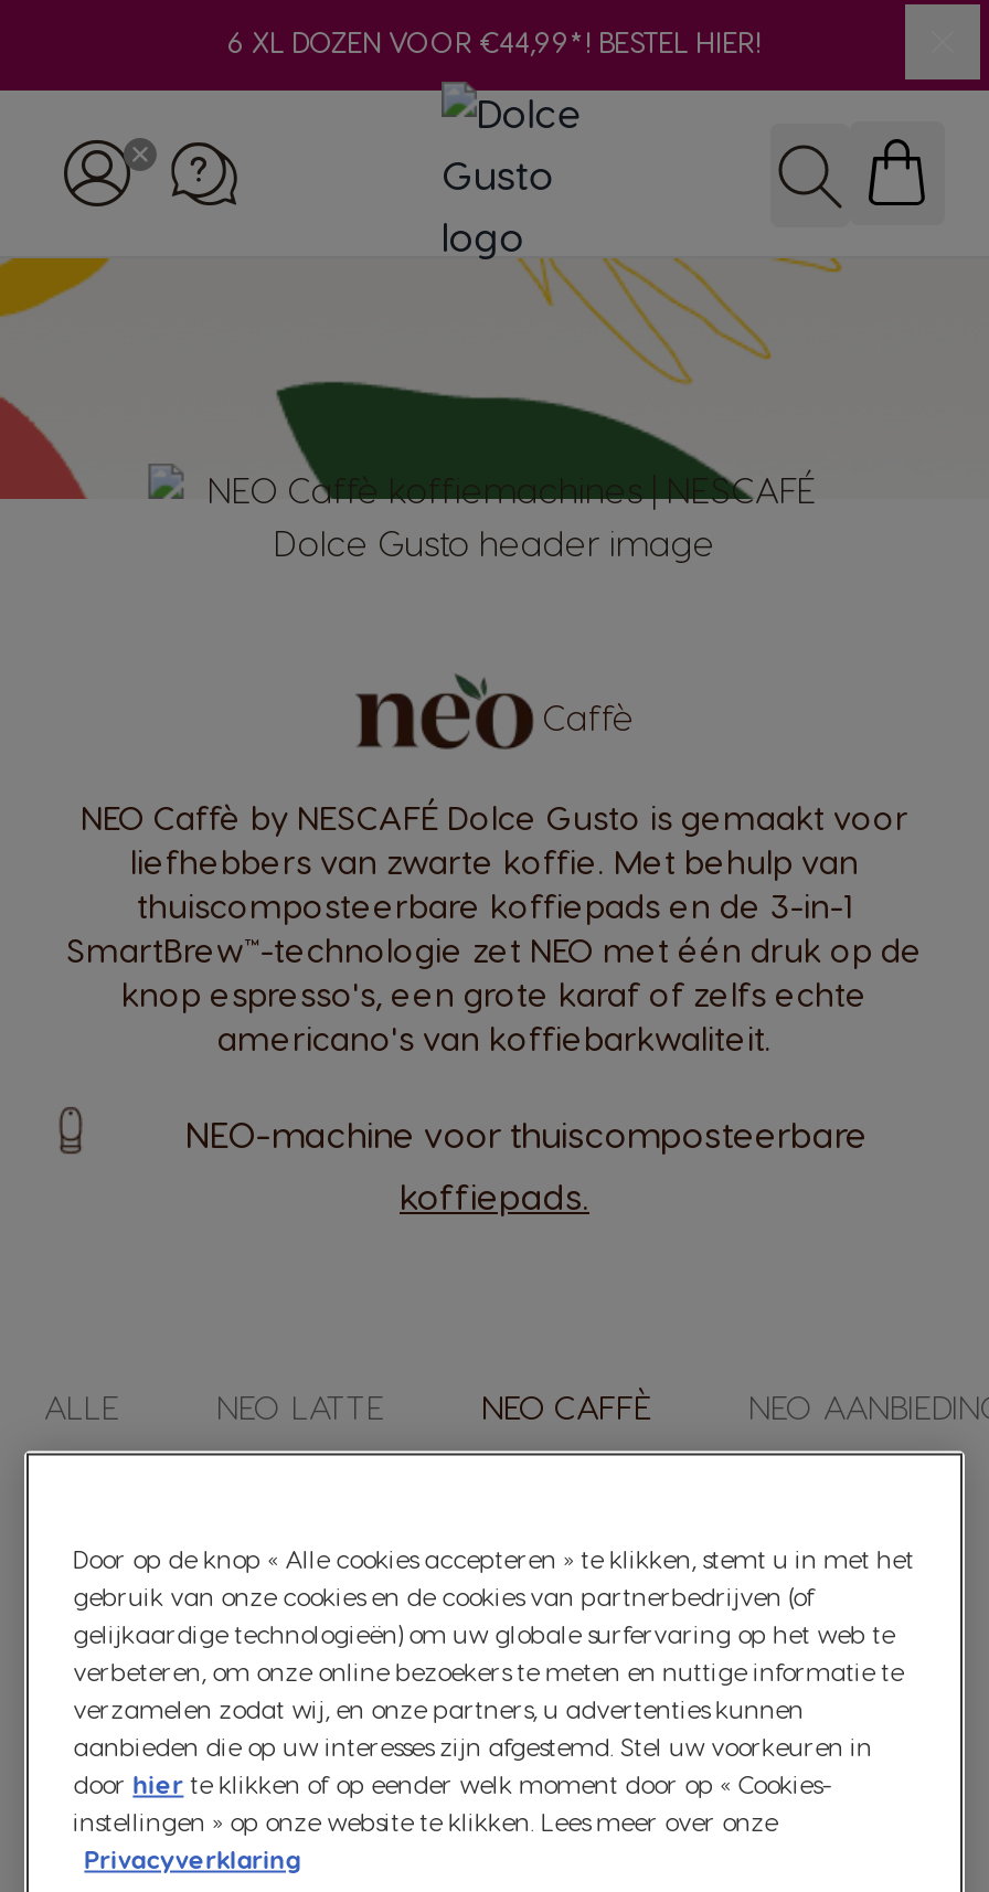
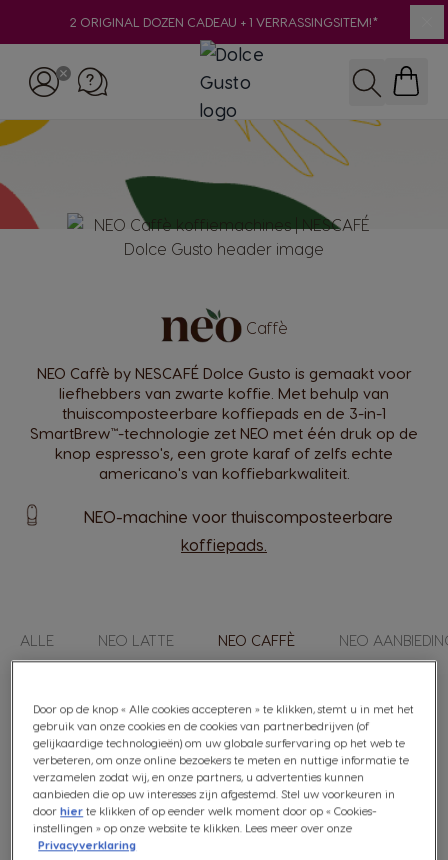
- 6 XL DOZEN VOOR €44,99*! BESTEL HIER!
+ 2 ORIGINAL DOZEN CADEAU + 1 VERRASSINGSITEM!*
